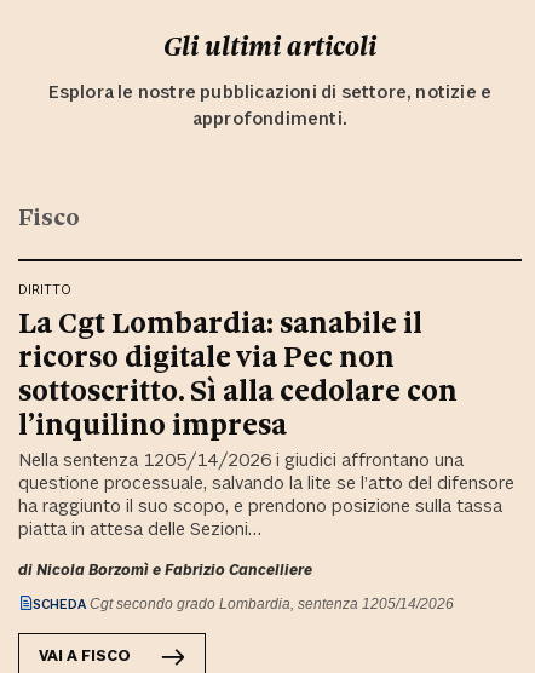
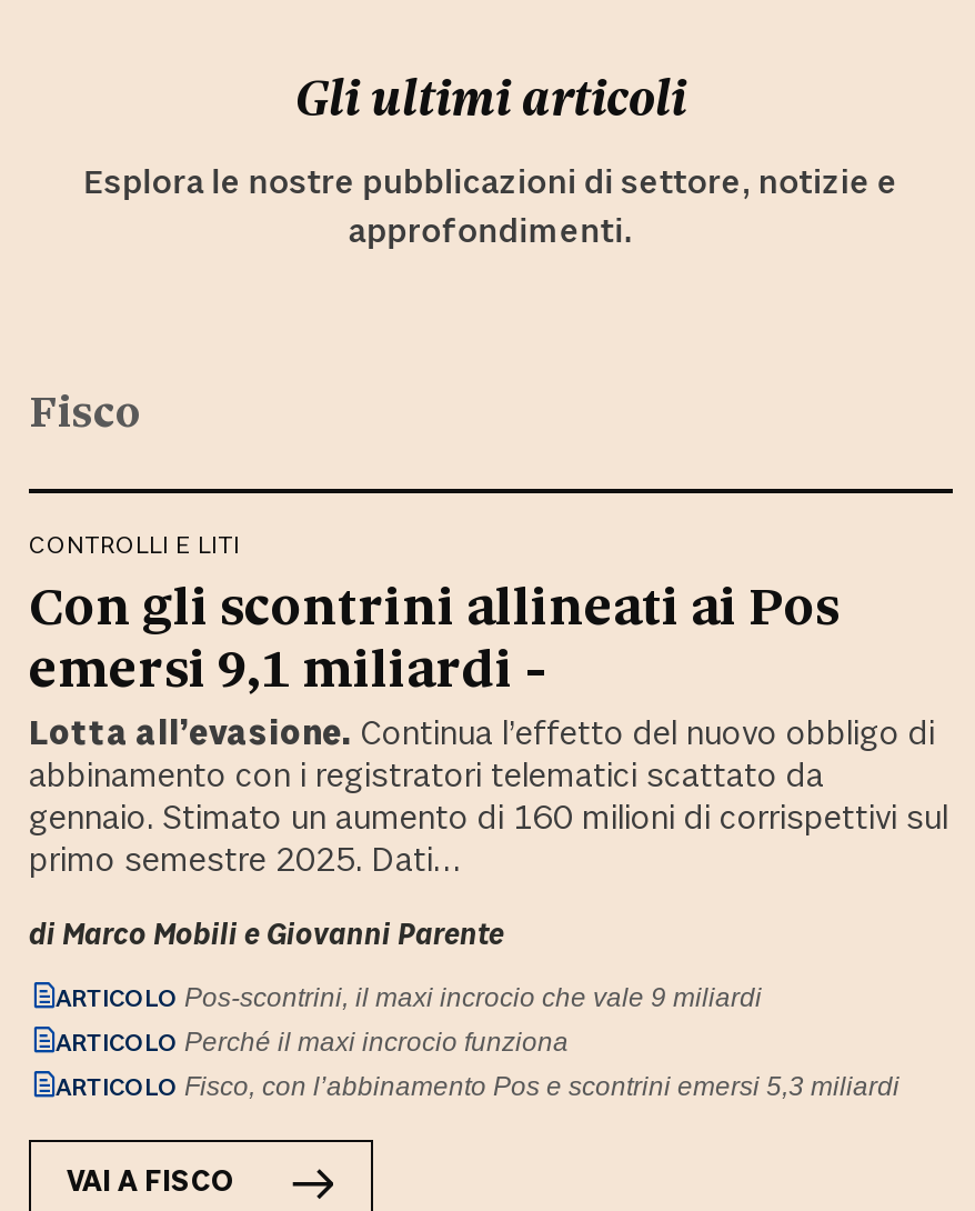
- DIRITTO
- La Cgt Lombardia: sanabile il
- ricorso digitale via Pec non
- sottoscritto. Sì alla cedolare con
- l’inquilino impresa
- Nella sentenza 1205/14/2026 i giudici affrontano una
- questione processuale, salvando la lite se l’atto del difensore
- ha raggiunto il suo scopo, e prendono posizione sulla tassa
- piatta in attesa delle Sezioni…
+ CONTROLLI E LITI
+ Con gli scontrini allineati ai Pos
+ emersi 9,1 miliardi -
+ Lotta all’evasione. Continua l’effetto del nuovo obbligo di
+ abbinamento con i registratori telematici scattato da
+ gennaio. Stimato un aumento di 160 milioni di corrispettivi sul
+ primo semestre 2025. Dati…

- di Nicola Borzomì e Fabrizio Cancelliere
+ di Marco Mobili e Giovanni Parente

- SCHEDA Cgt secondo grado Lombardia, sentenza 1205/14/2026
+ ARTICOLO Pos-scontrini, il maxi incrocio che vale 9 miliardi
+ ARTICOLO Perché il maxi incrocio funziona
+ ARTICOLO Fisco, con l’abbinamento Pos e scontrini emersi 5,3 miliardi
